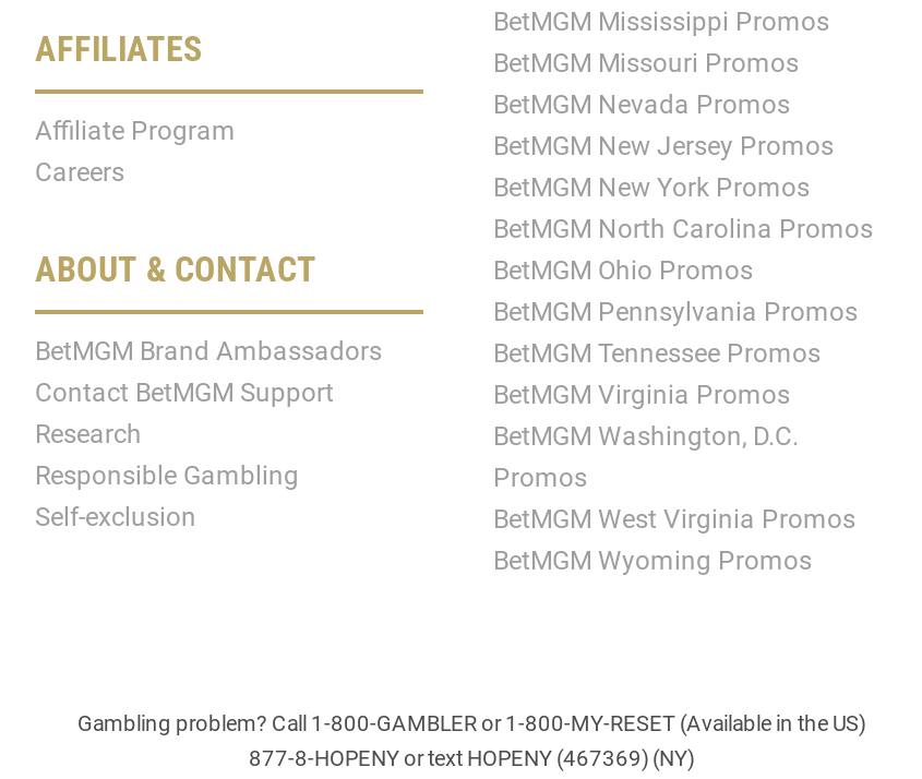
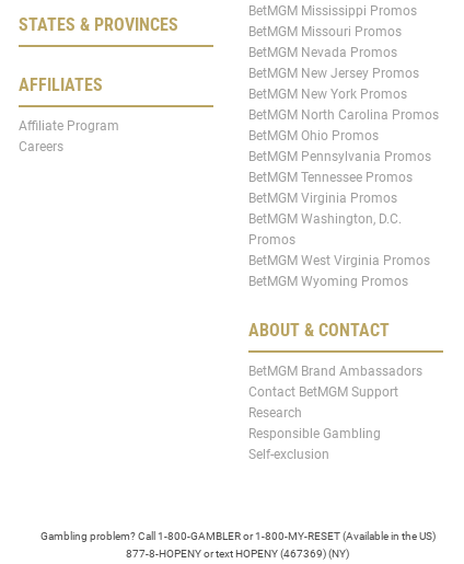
+ STATES & PROVINCES

moved down: ABOUT & CONTACT | BetMGM Brand Ambassadors | Contact BetMGM Support | Research | Responsible Gambling | Self-exclusion
